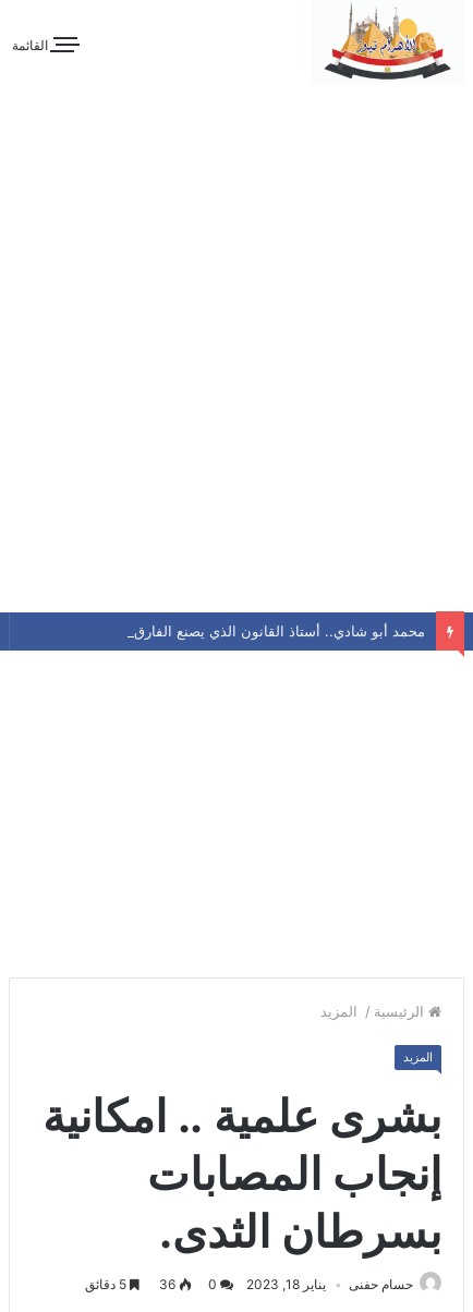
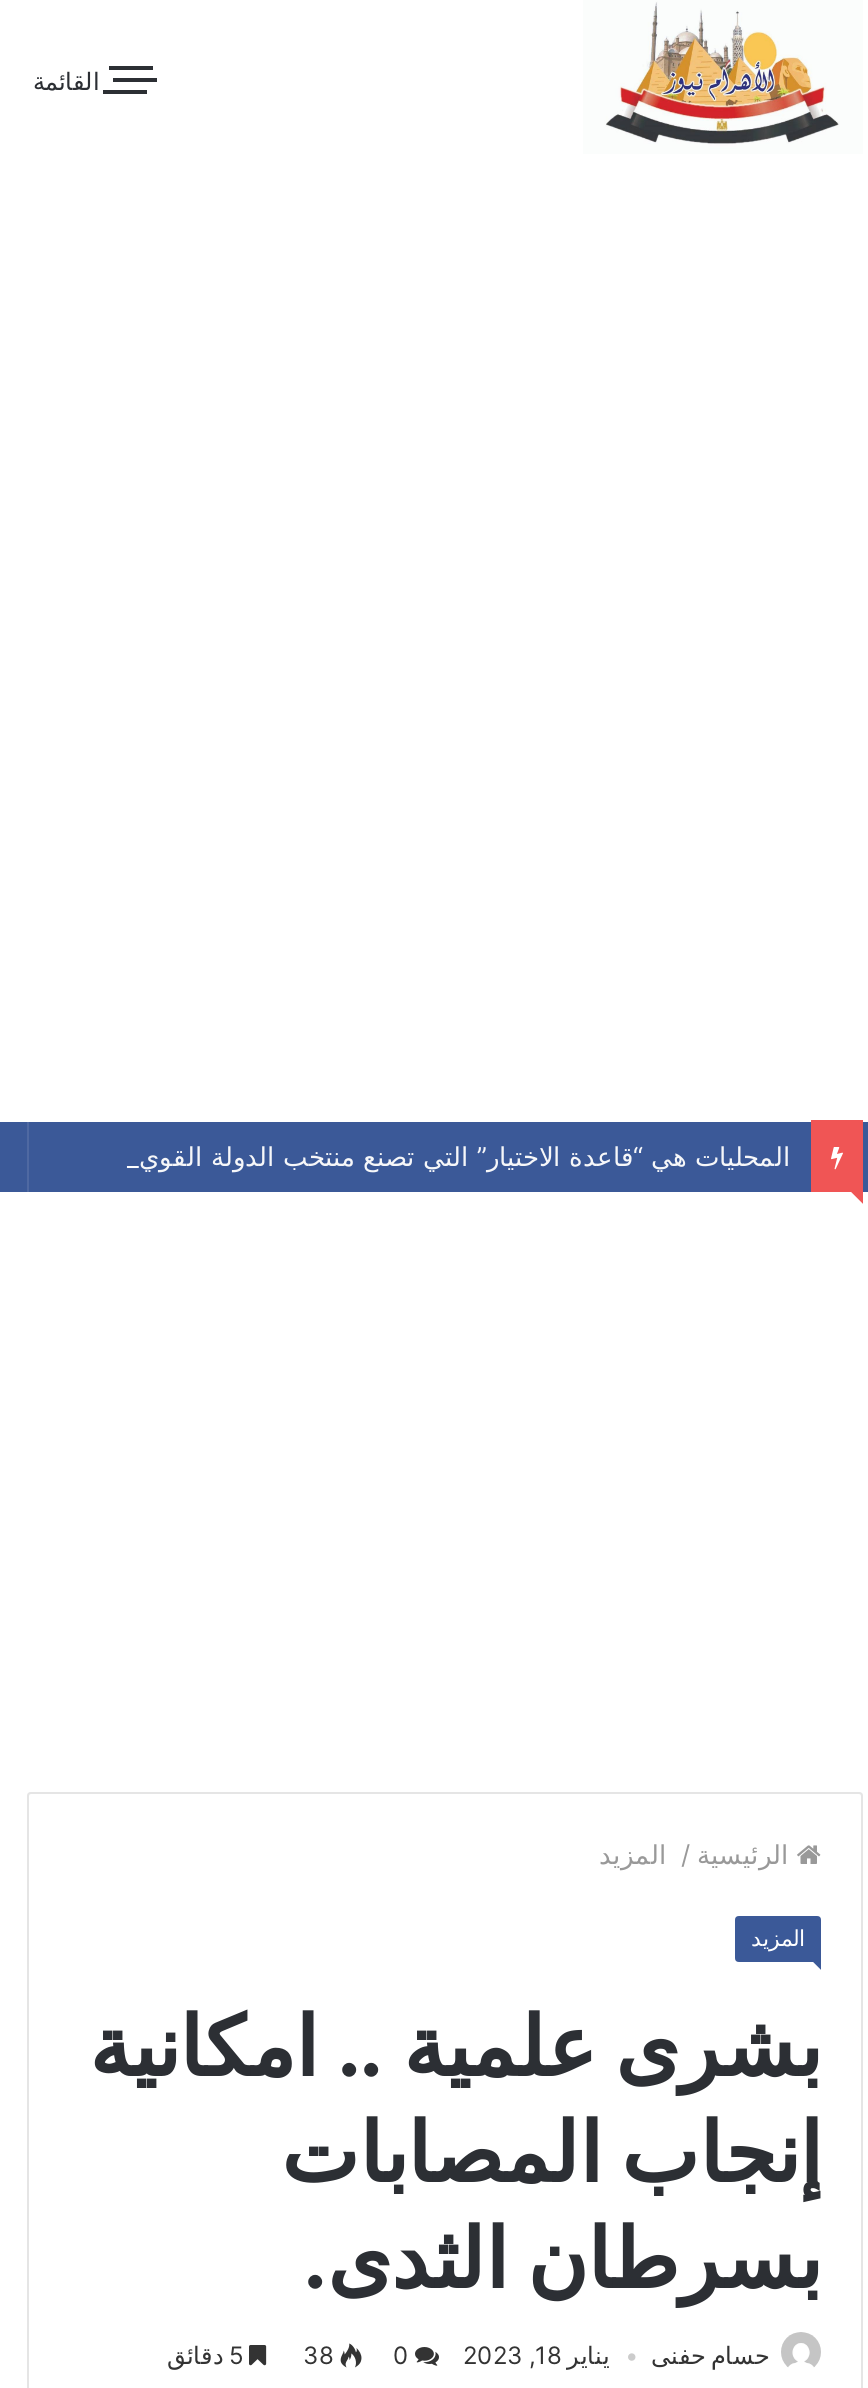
- محمد أبو شادي.. أستاذ القانون الذي يصنع الفارق
+ المحليات هي “قاعدة الاختيار” التي تصنع منتخب الدولة القوي

- 36
+ 38
